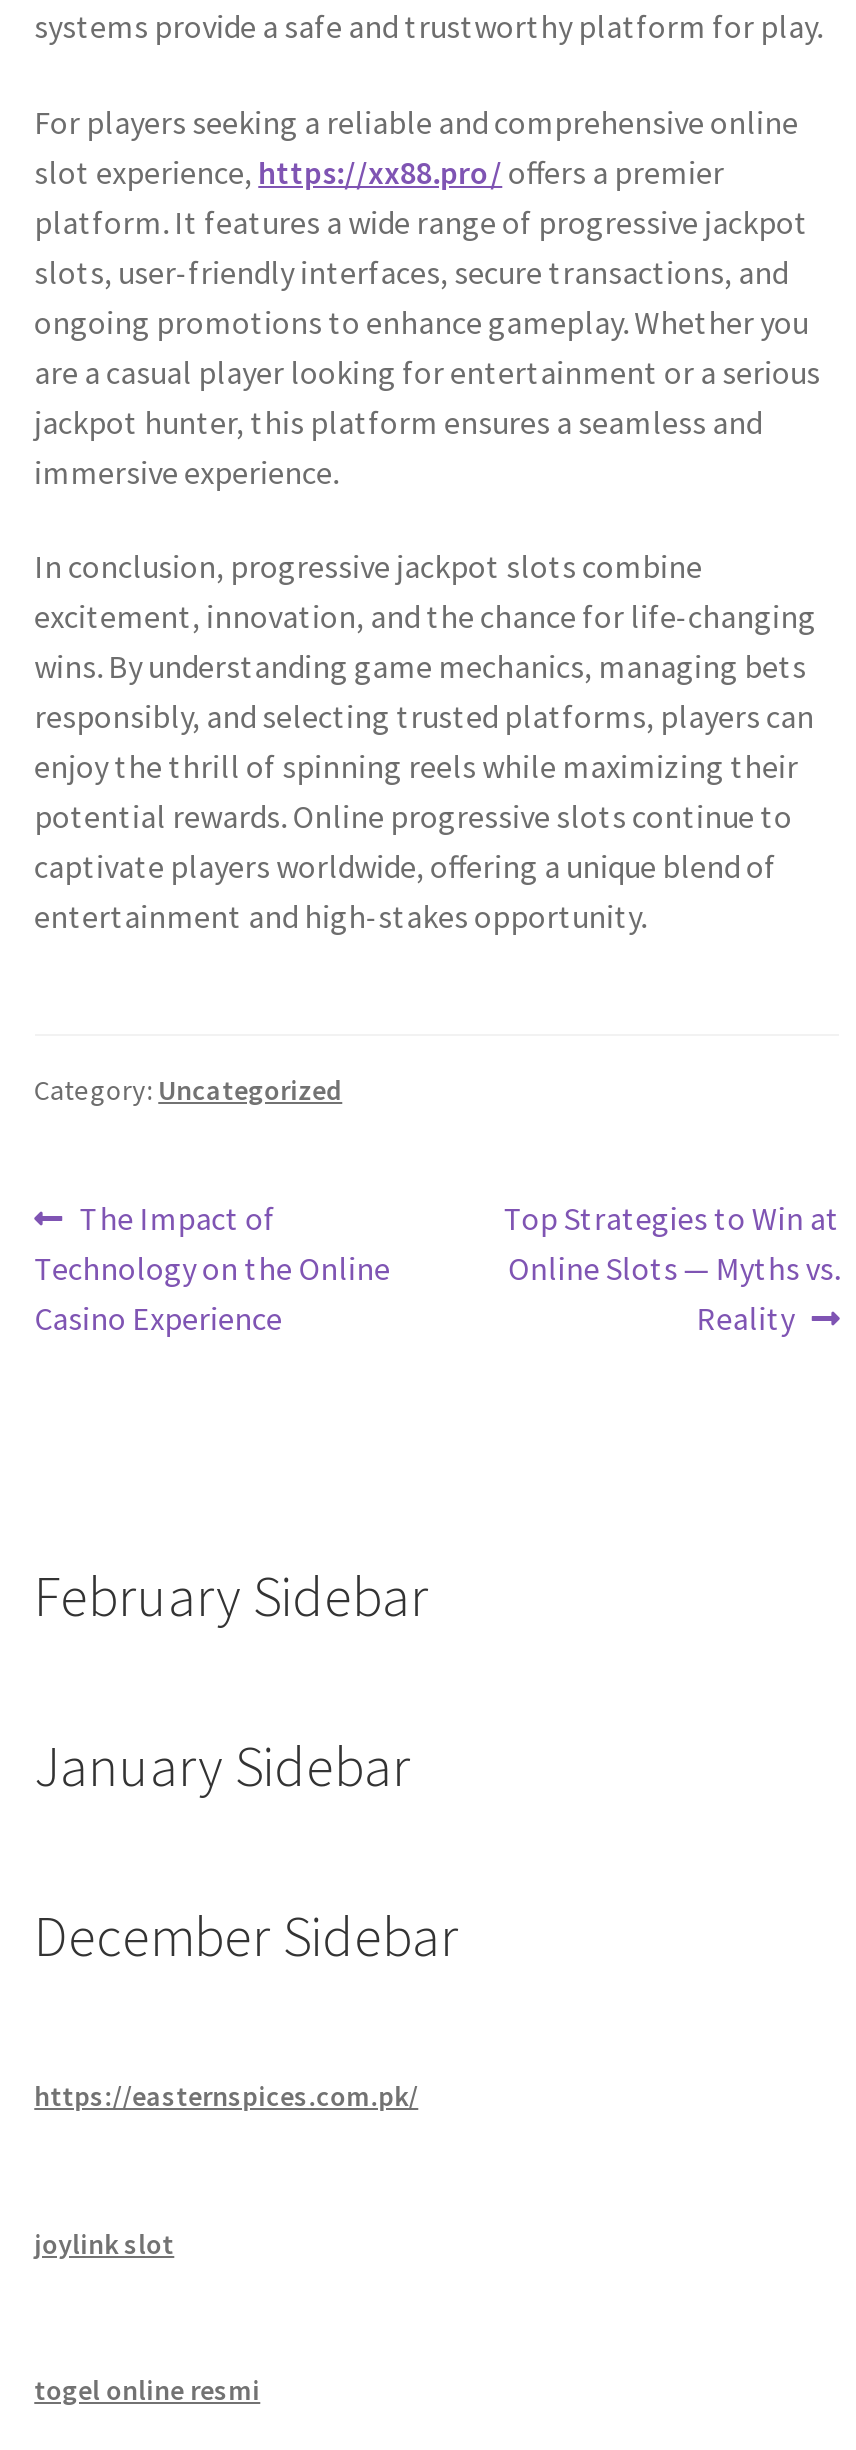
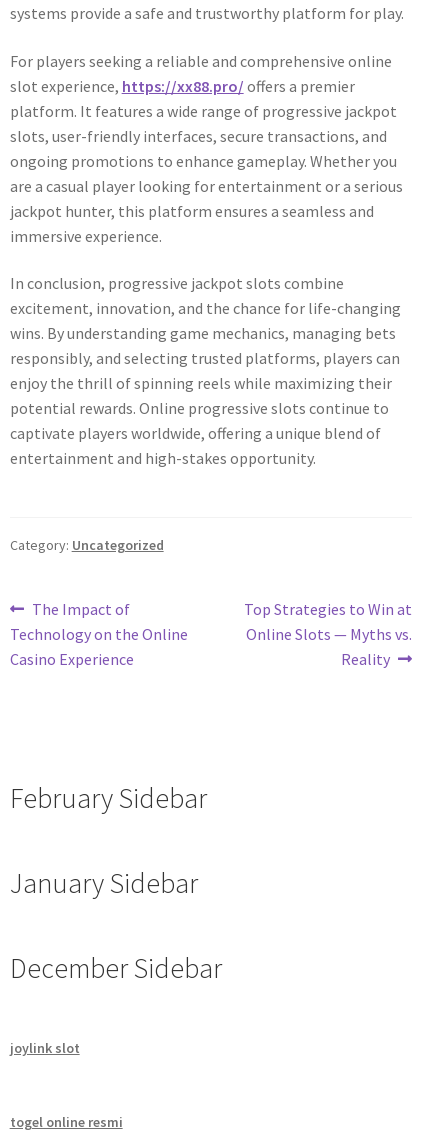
- https://easternspices.com.pk/
